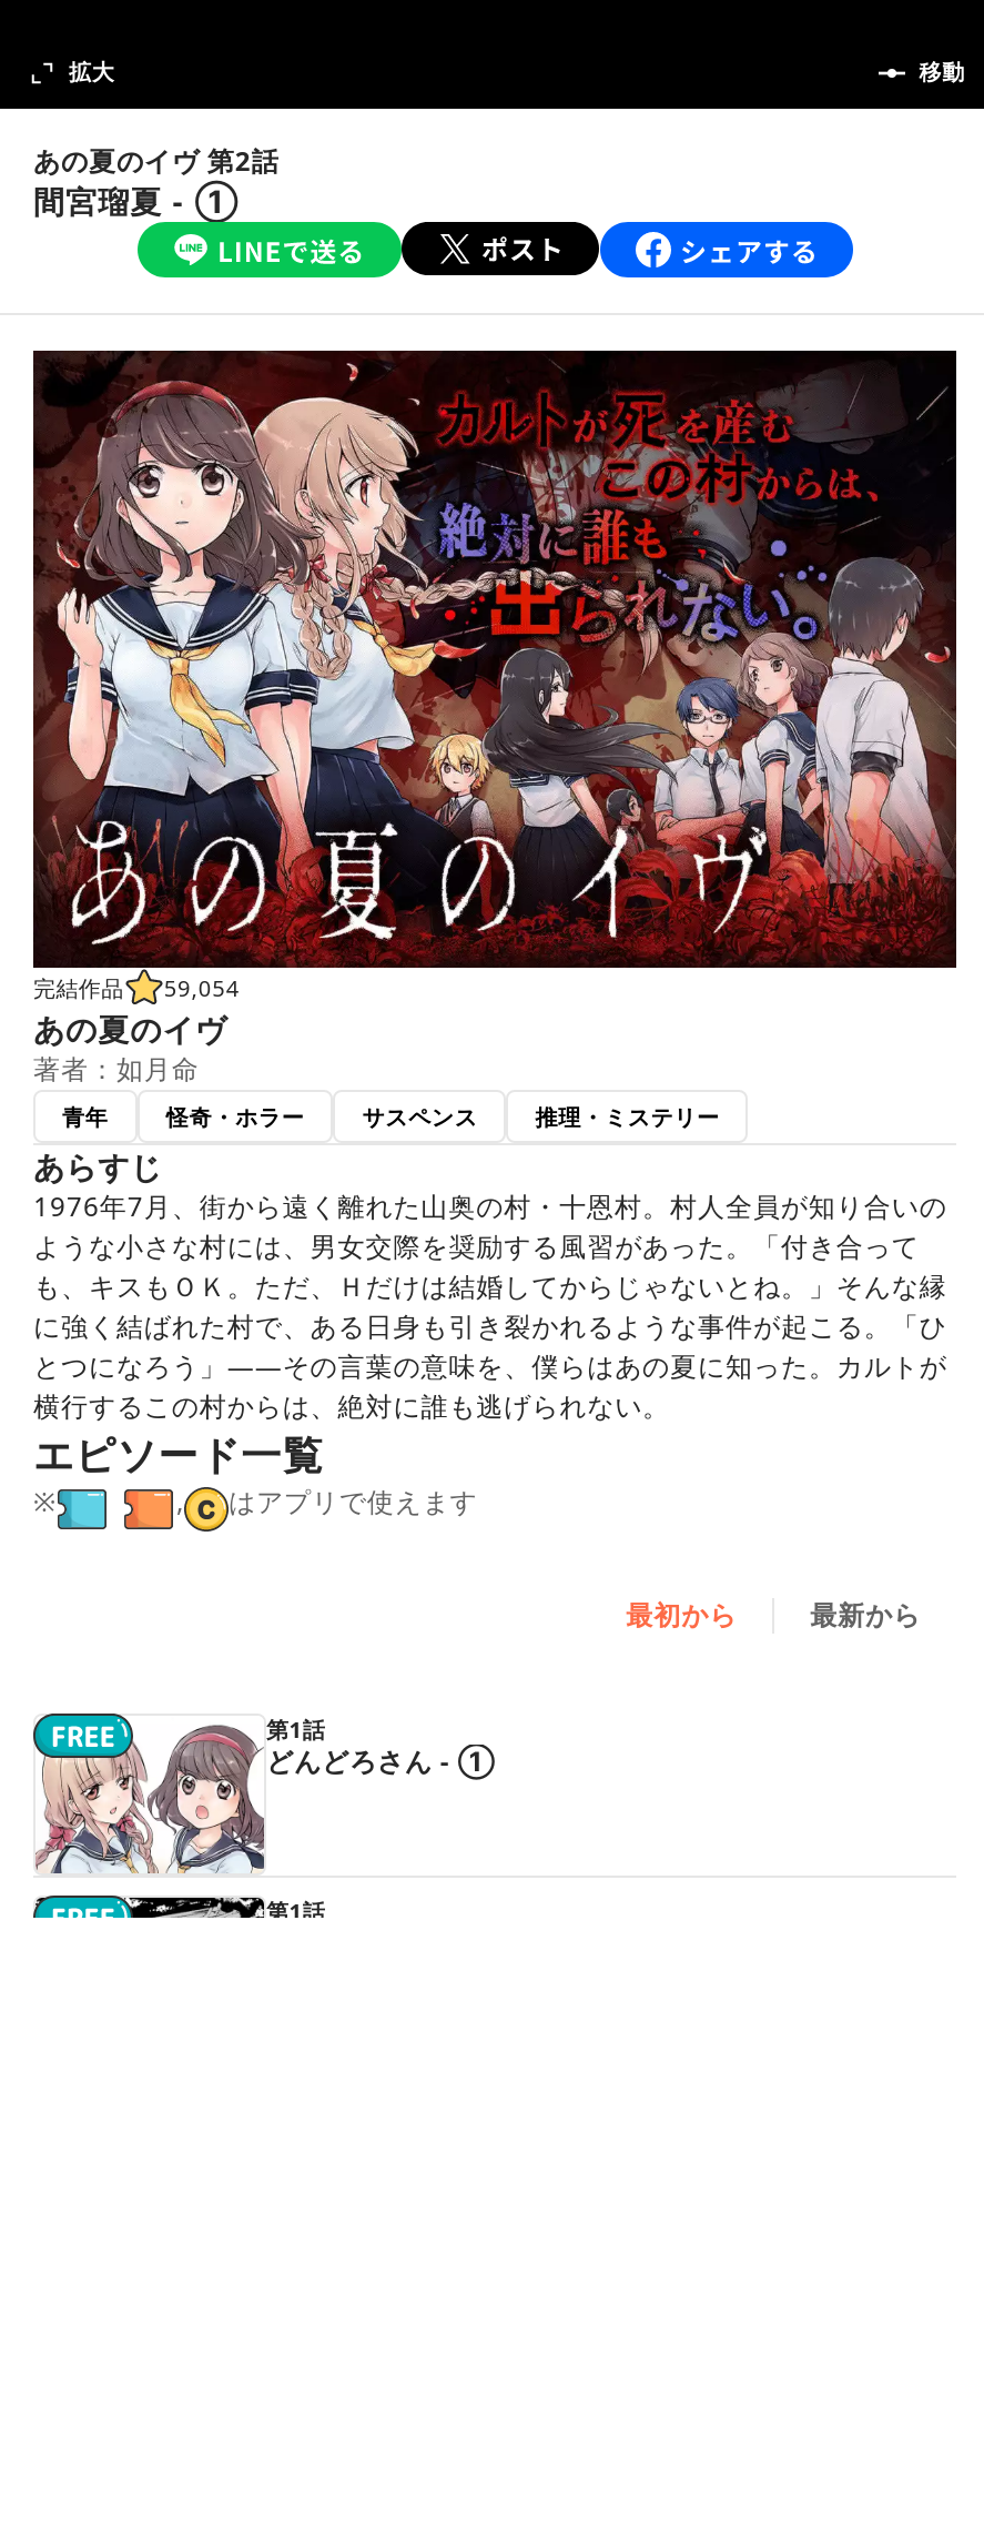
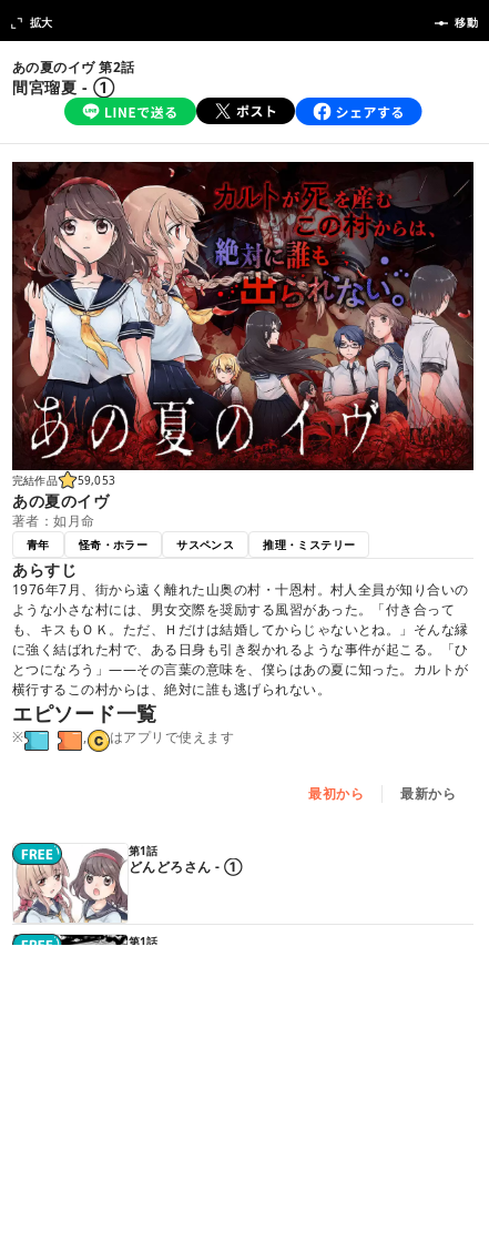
- 完結作品 59,054
+ 完結作品 59,053
